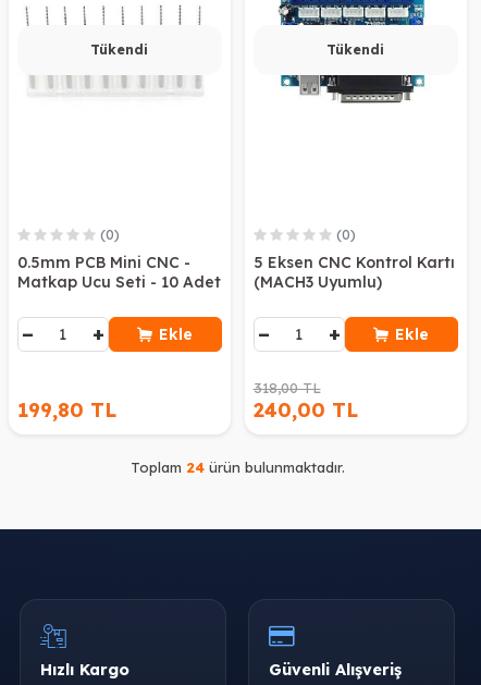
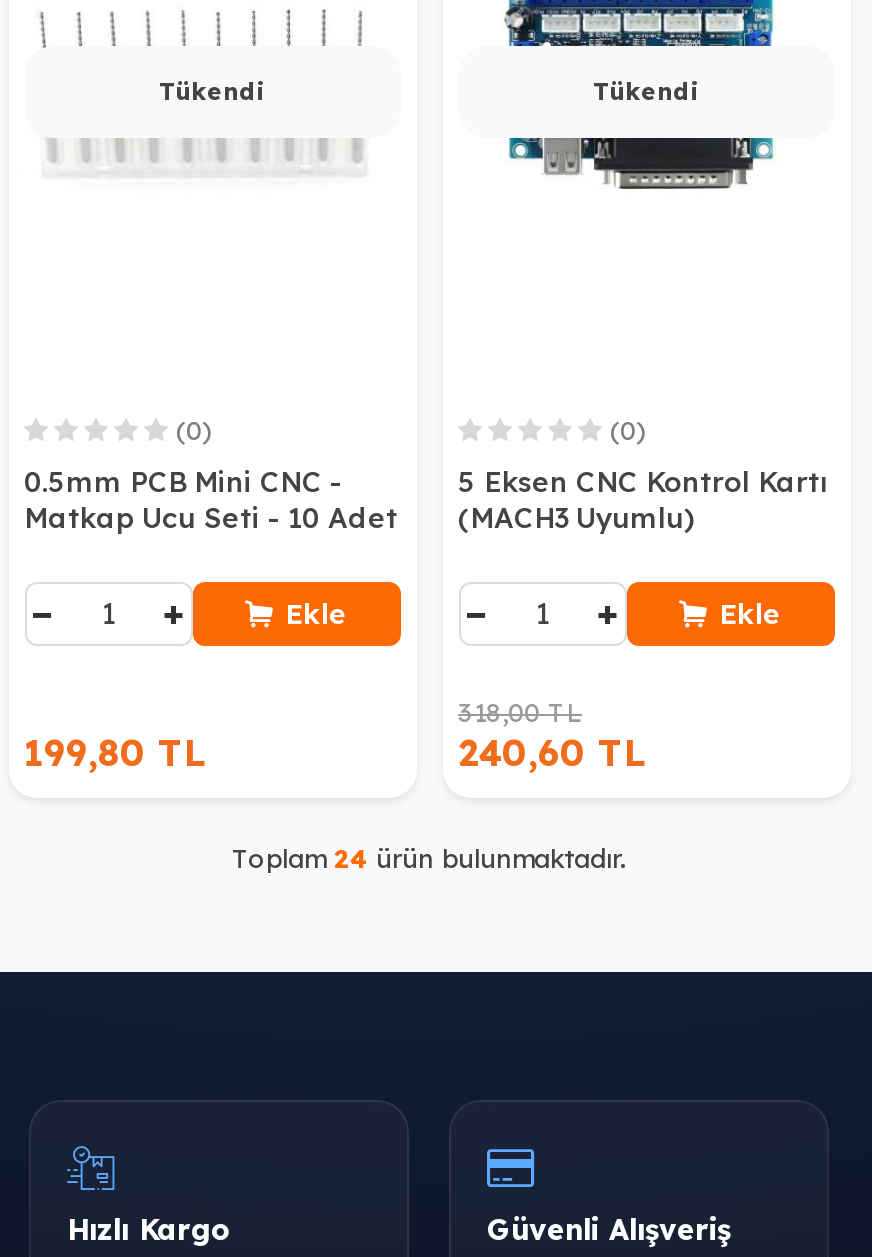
- 240,00 TL
+ 240,60 TL
